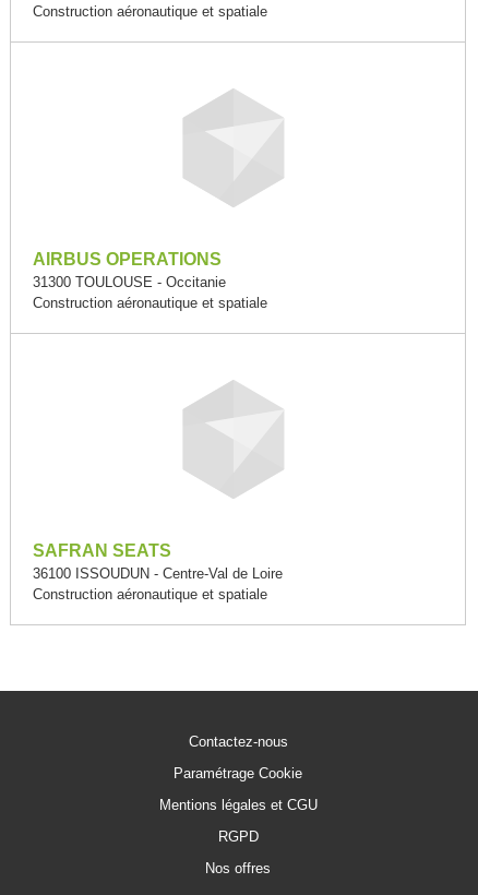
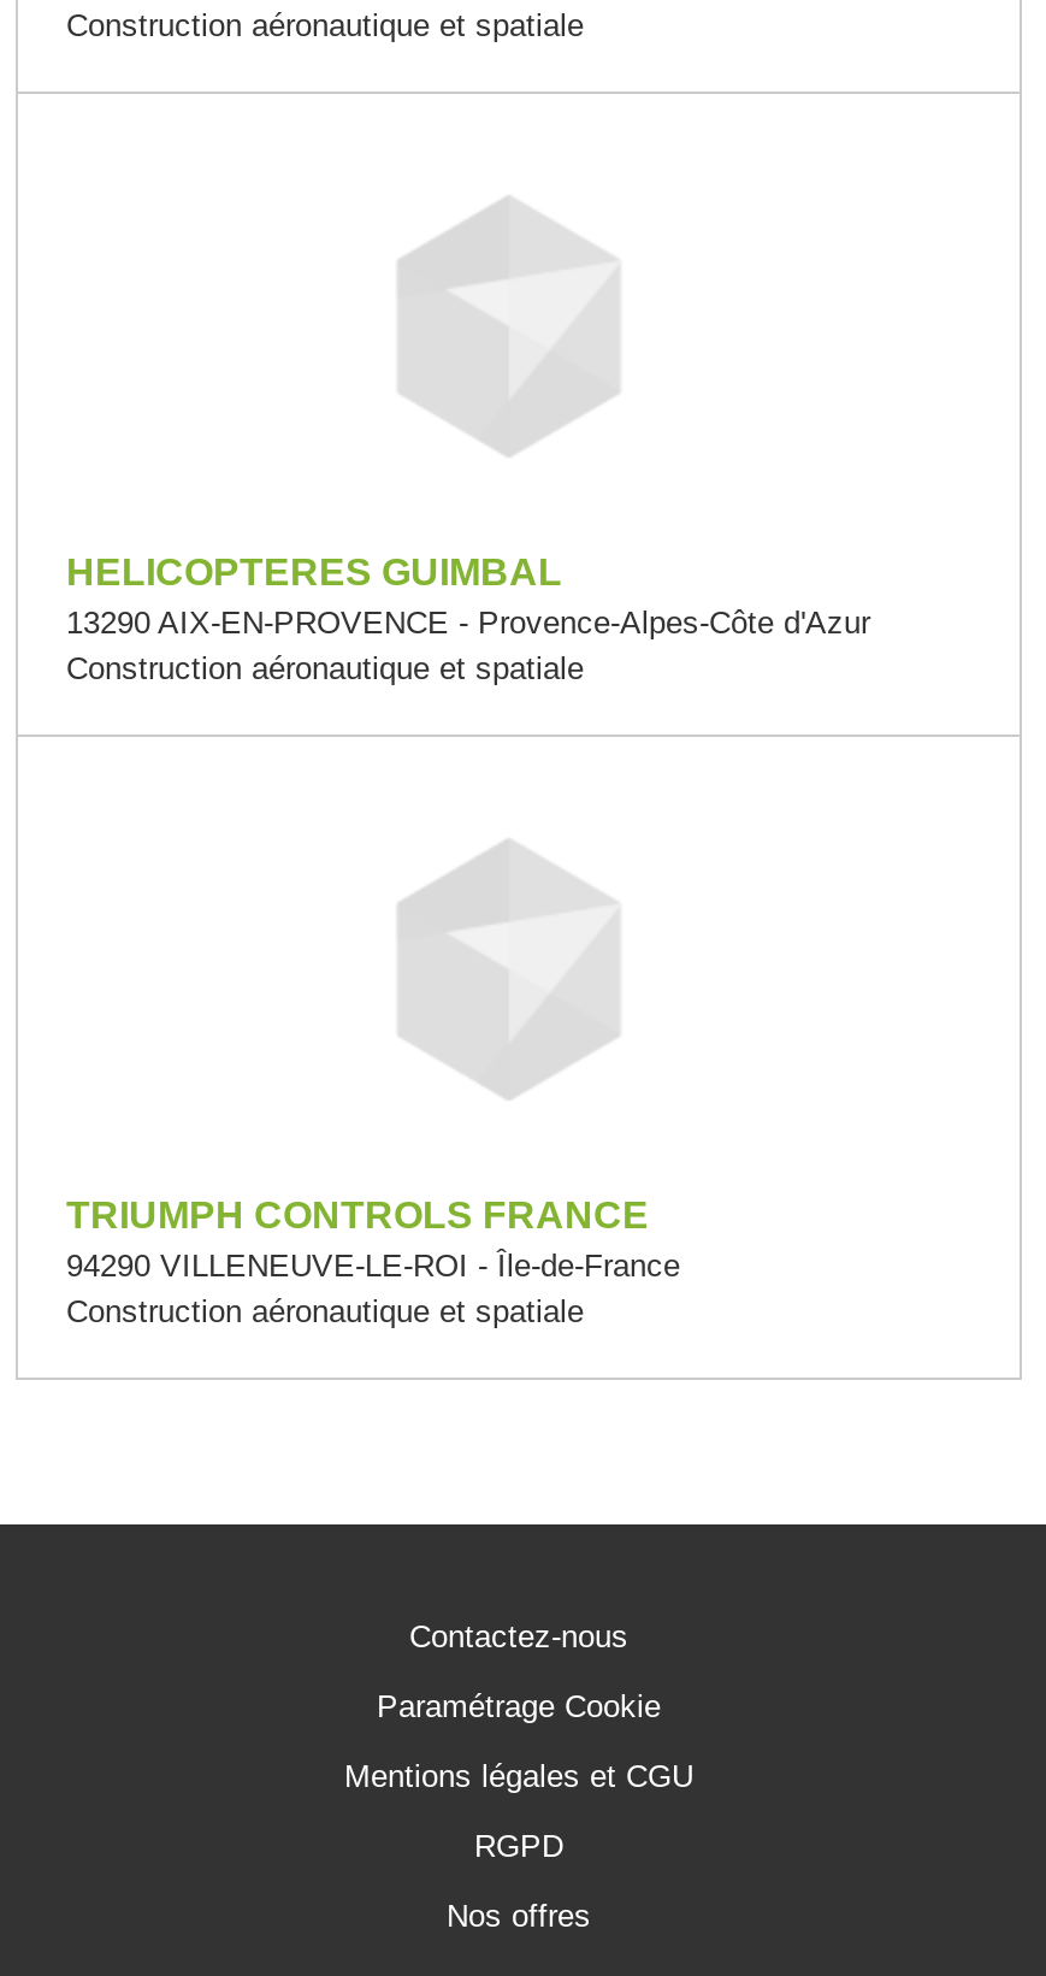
- AIRBUS OPERATIONS
- 31300 TOULOUSE - Occitanie
+ HELICOPTERES GUIMBAL
+ 13290 AIX-EN-PROVENCE - Provence-Alpes-Côte d'Azur

- SAFRAN SEATS
- 36100 ISSOUDUN - Centre-Val de Loire
+ TRIUMPH CONTROLS FRANCE
+ 94290 VILLENEUVE-LE-ROI - Île-de-France
